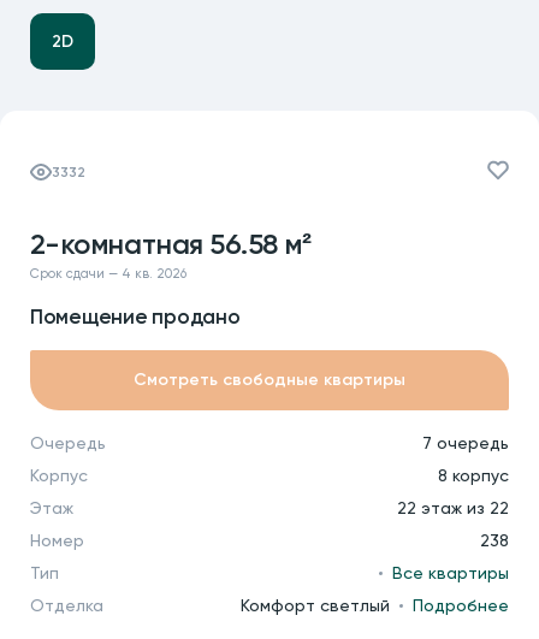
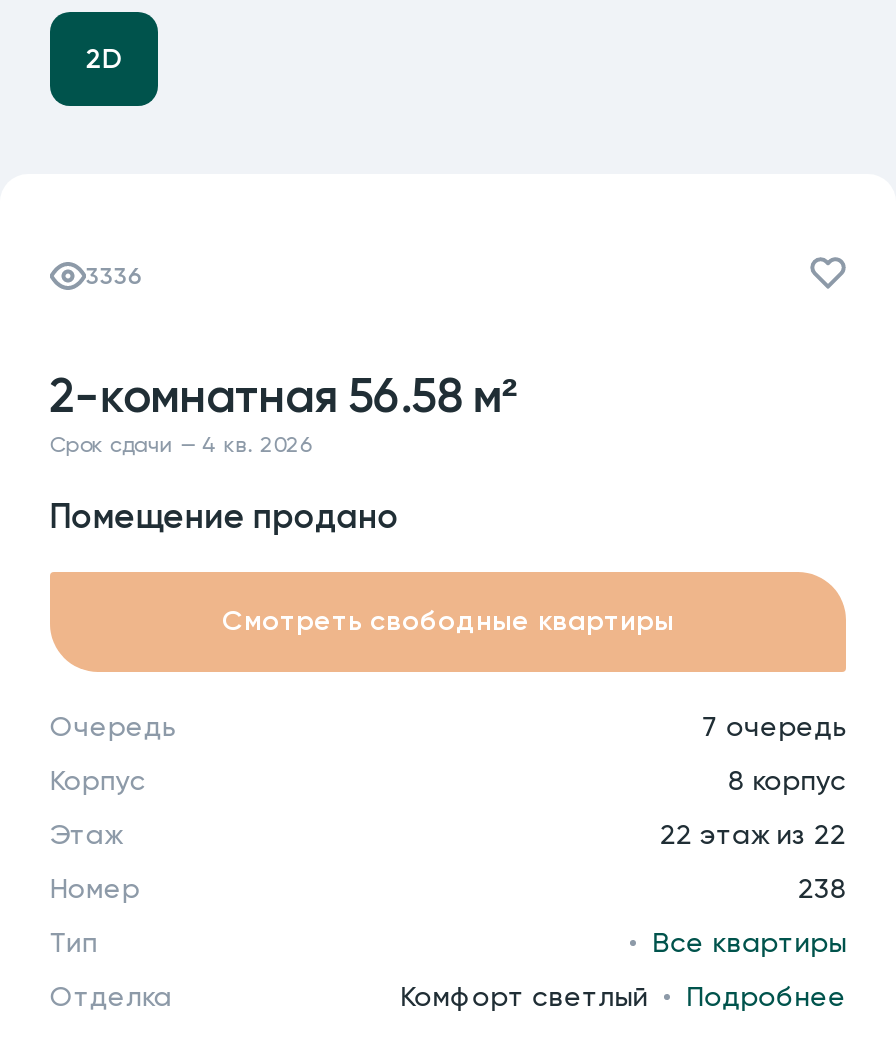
- 3332
+ 3336
